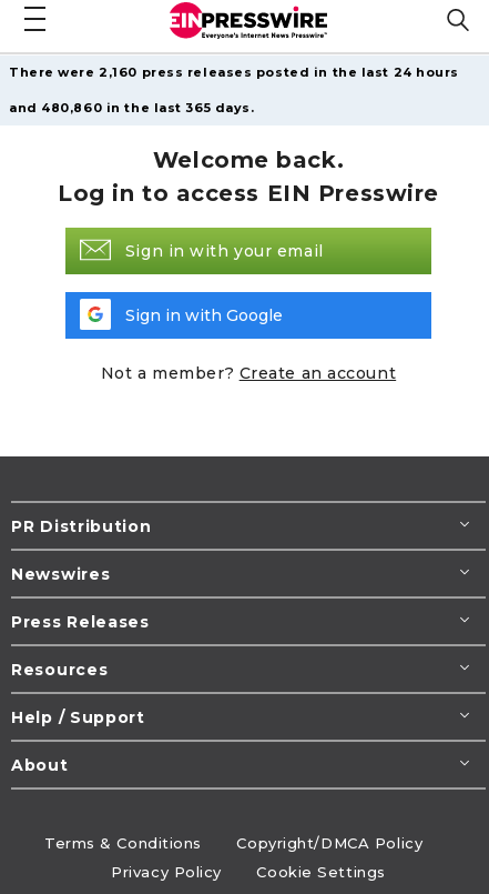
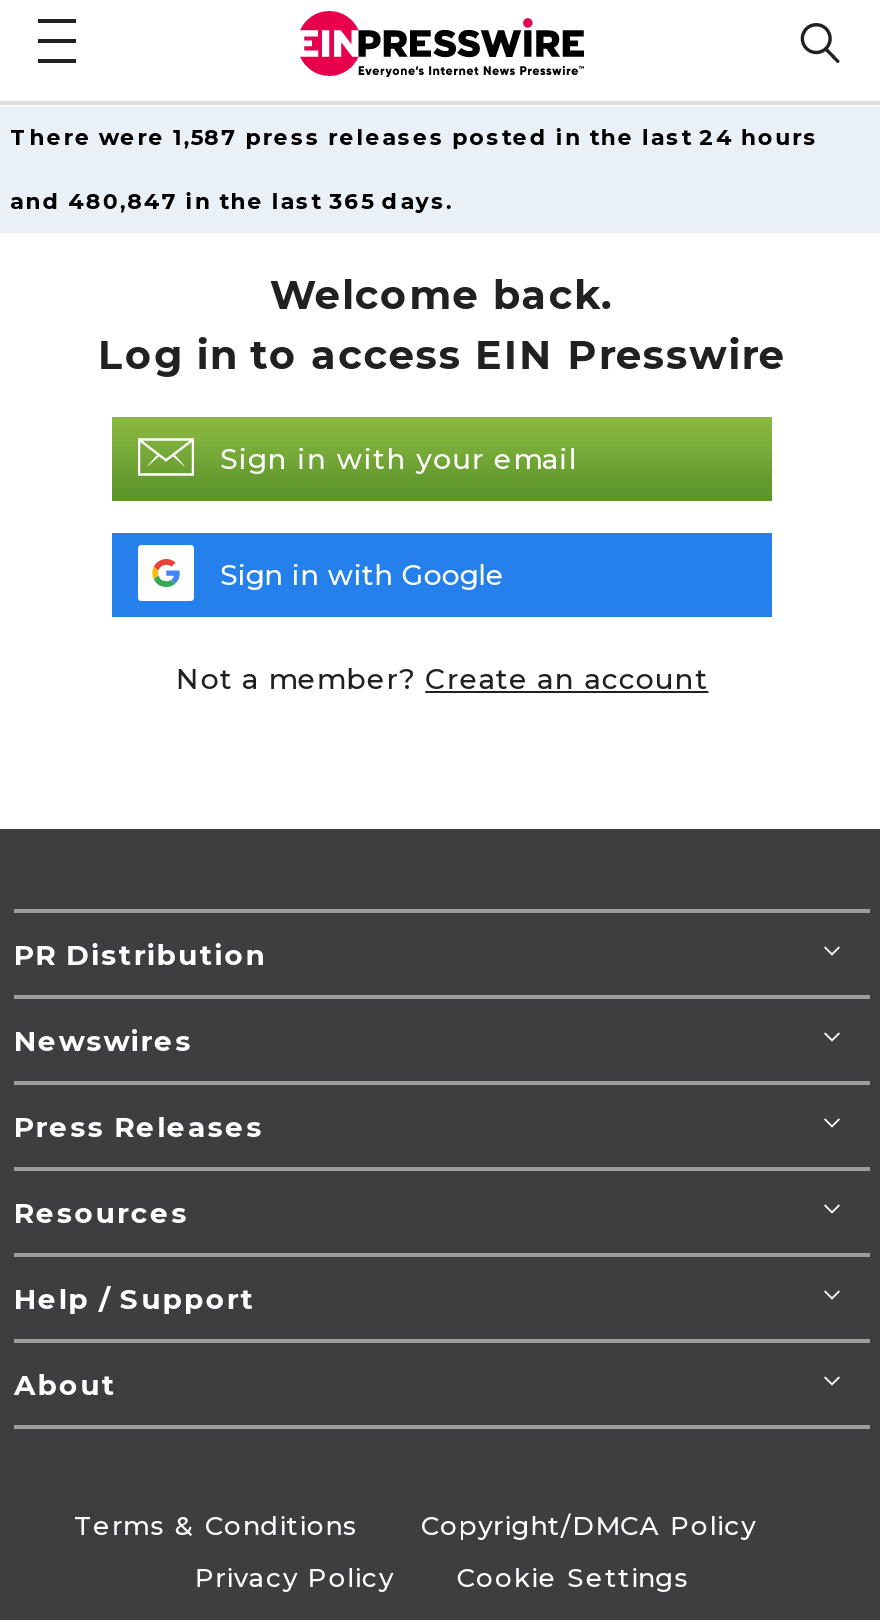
- There were 2,160 press releases posted in the last 24 hours
+ There were 1,587 press releases posted in the last 24 hours

- and 480,860 in the last 365 days.
+ and 480,847 in the last 365 days.
